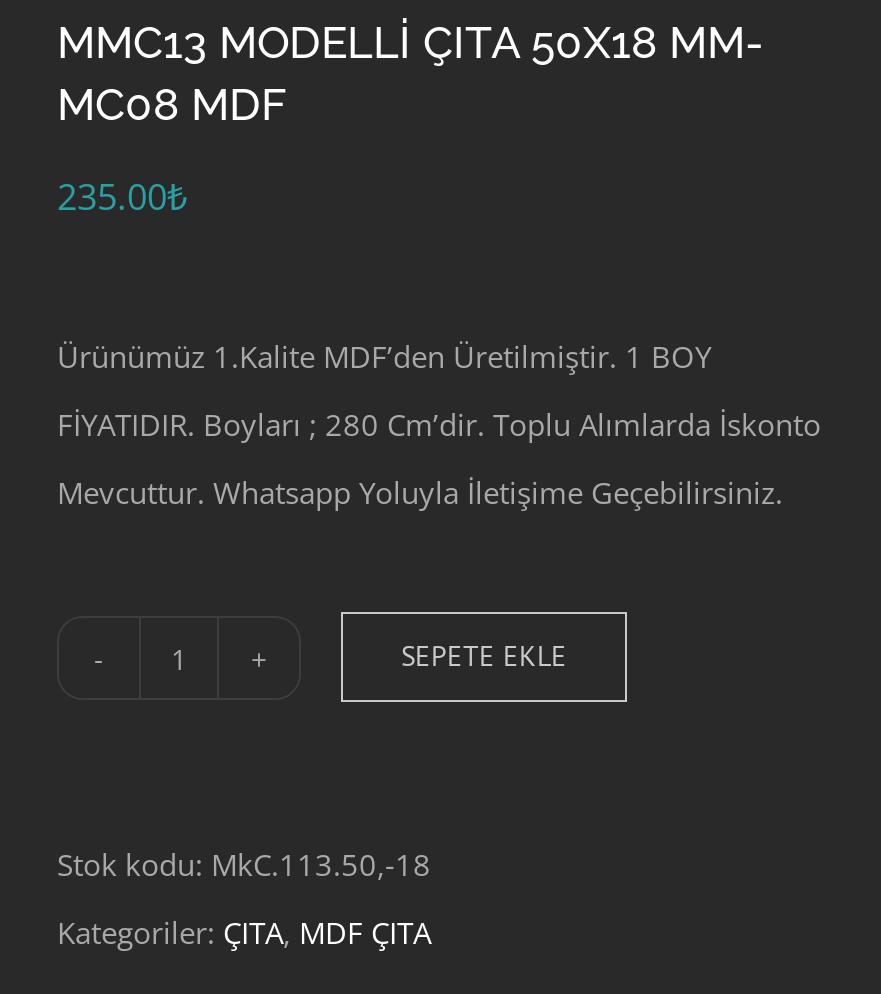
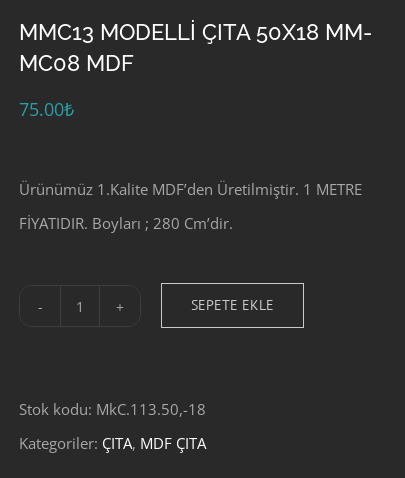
- 235.00₺
- Ürünümüz 1.Kalite MDF’den Üretilmiştir. 1 BOY
- FİYATIDIR. Boyları ; 280 Cm’dir. Toplu Alımlarda İskonto
- Mevcuttur. Whatsapp Yoluyla İletişime Geçebilirsiniz.
+ 75.00₺
+ Ürünümüz 1.Kalite MDF’den Üretilmiştir. 1 METRE
+ FİYATIDIR. Boyları ; 280 Cm’dir.
